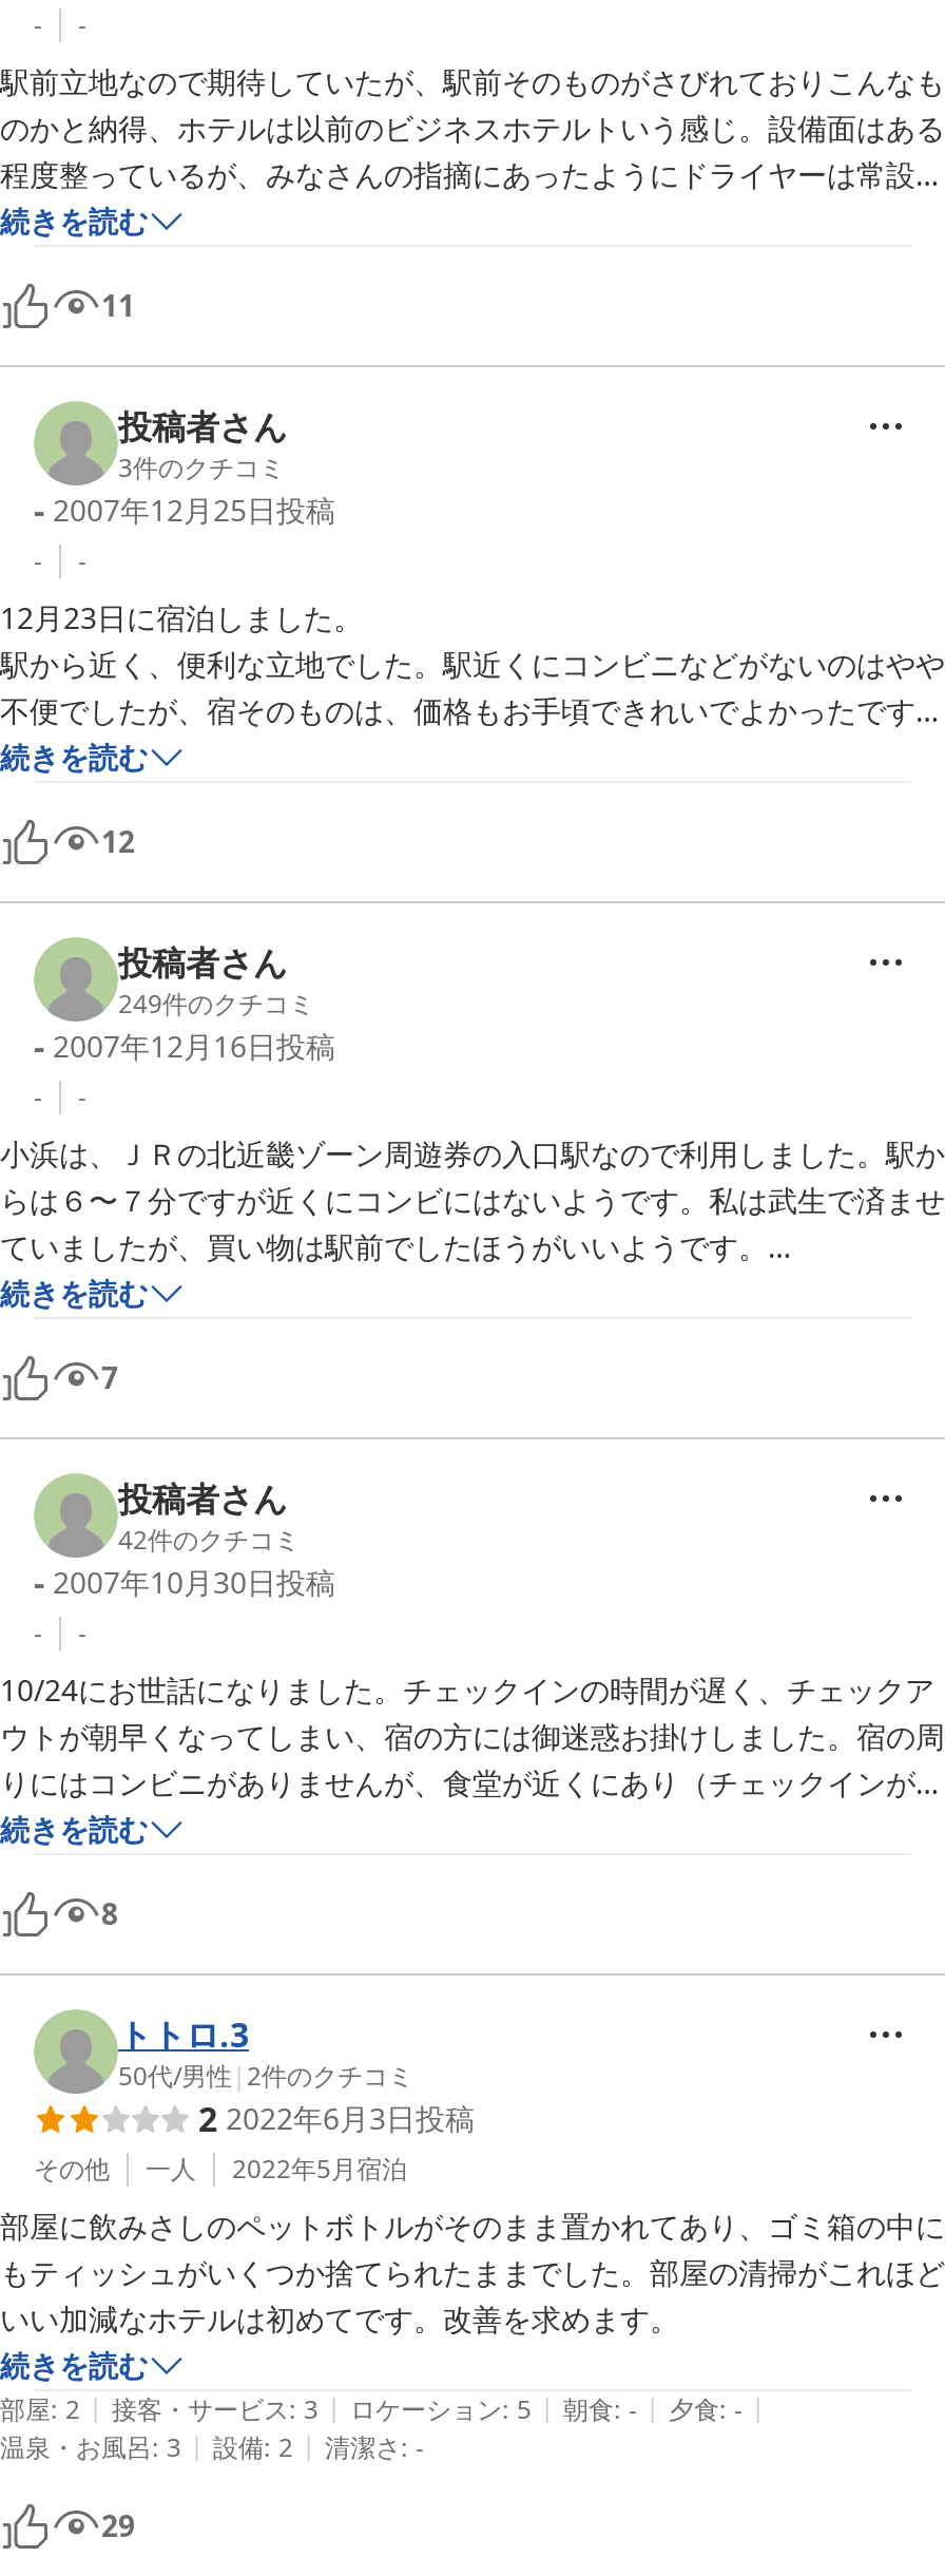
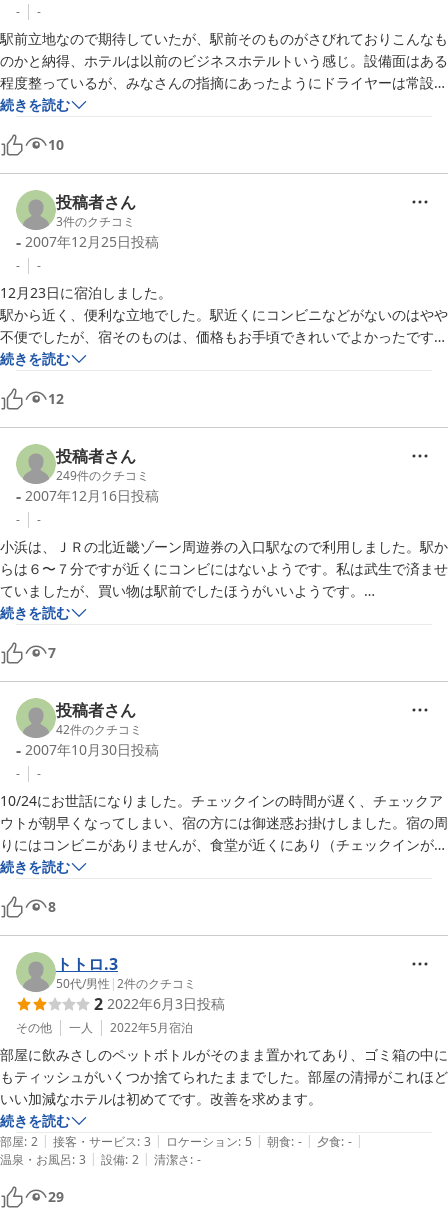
- 11
+ 10
